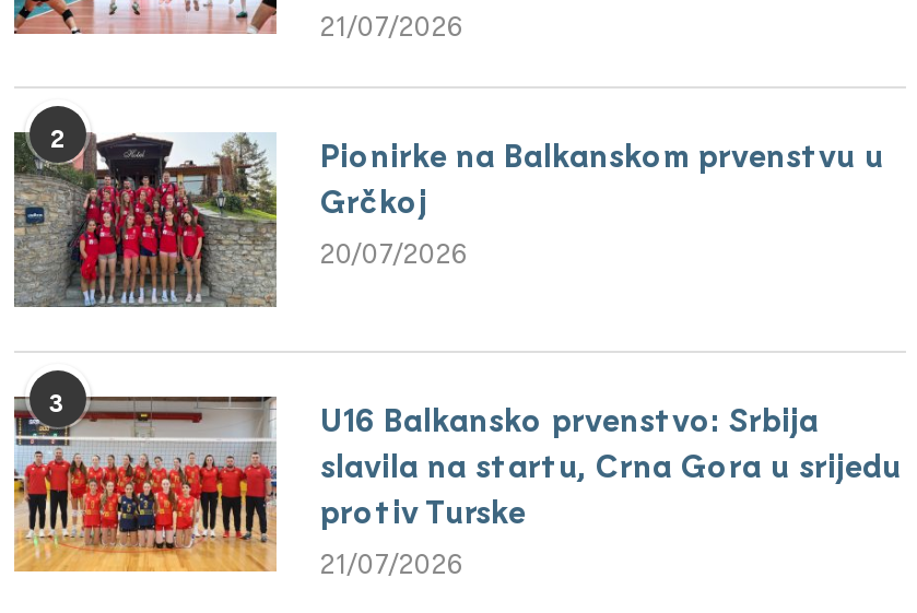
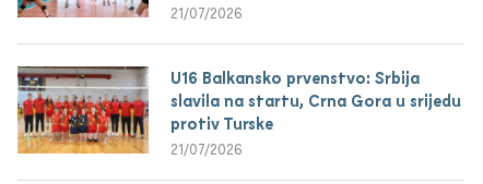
- [image]
- 2
- Pionirke na Balkanskom prvenstvu u
- Grčkoj
- 20/07/2026

- 3
